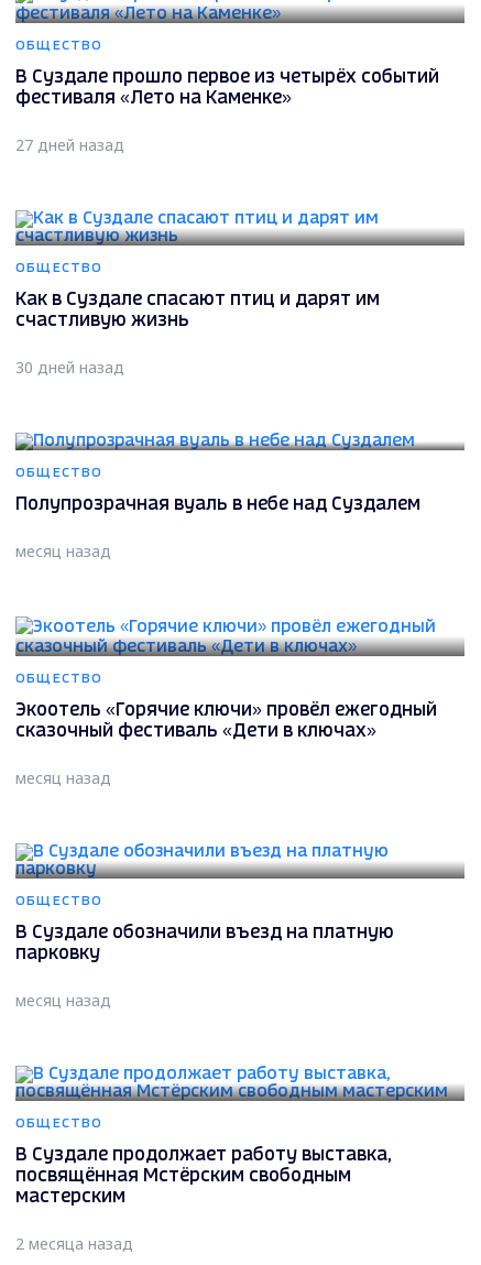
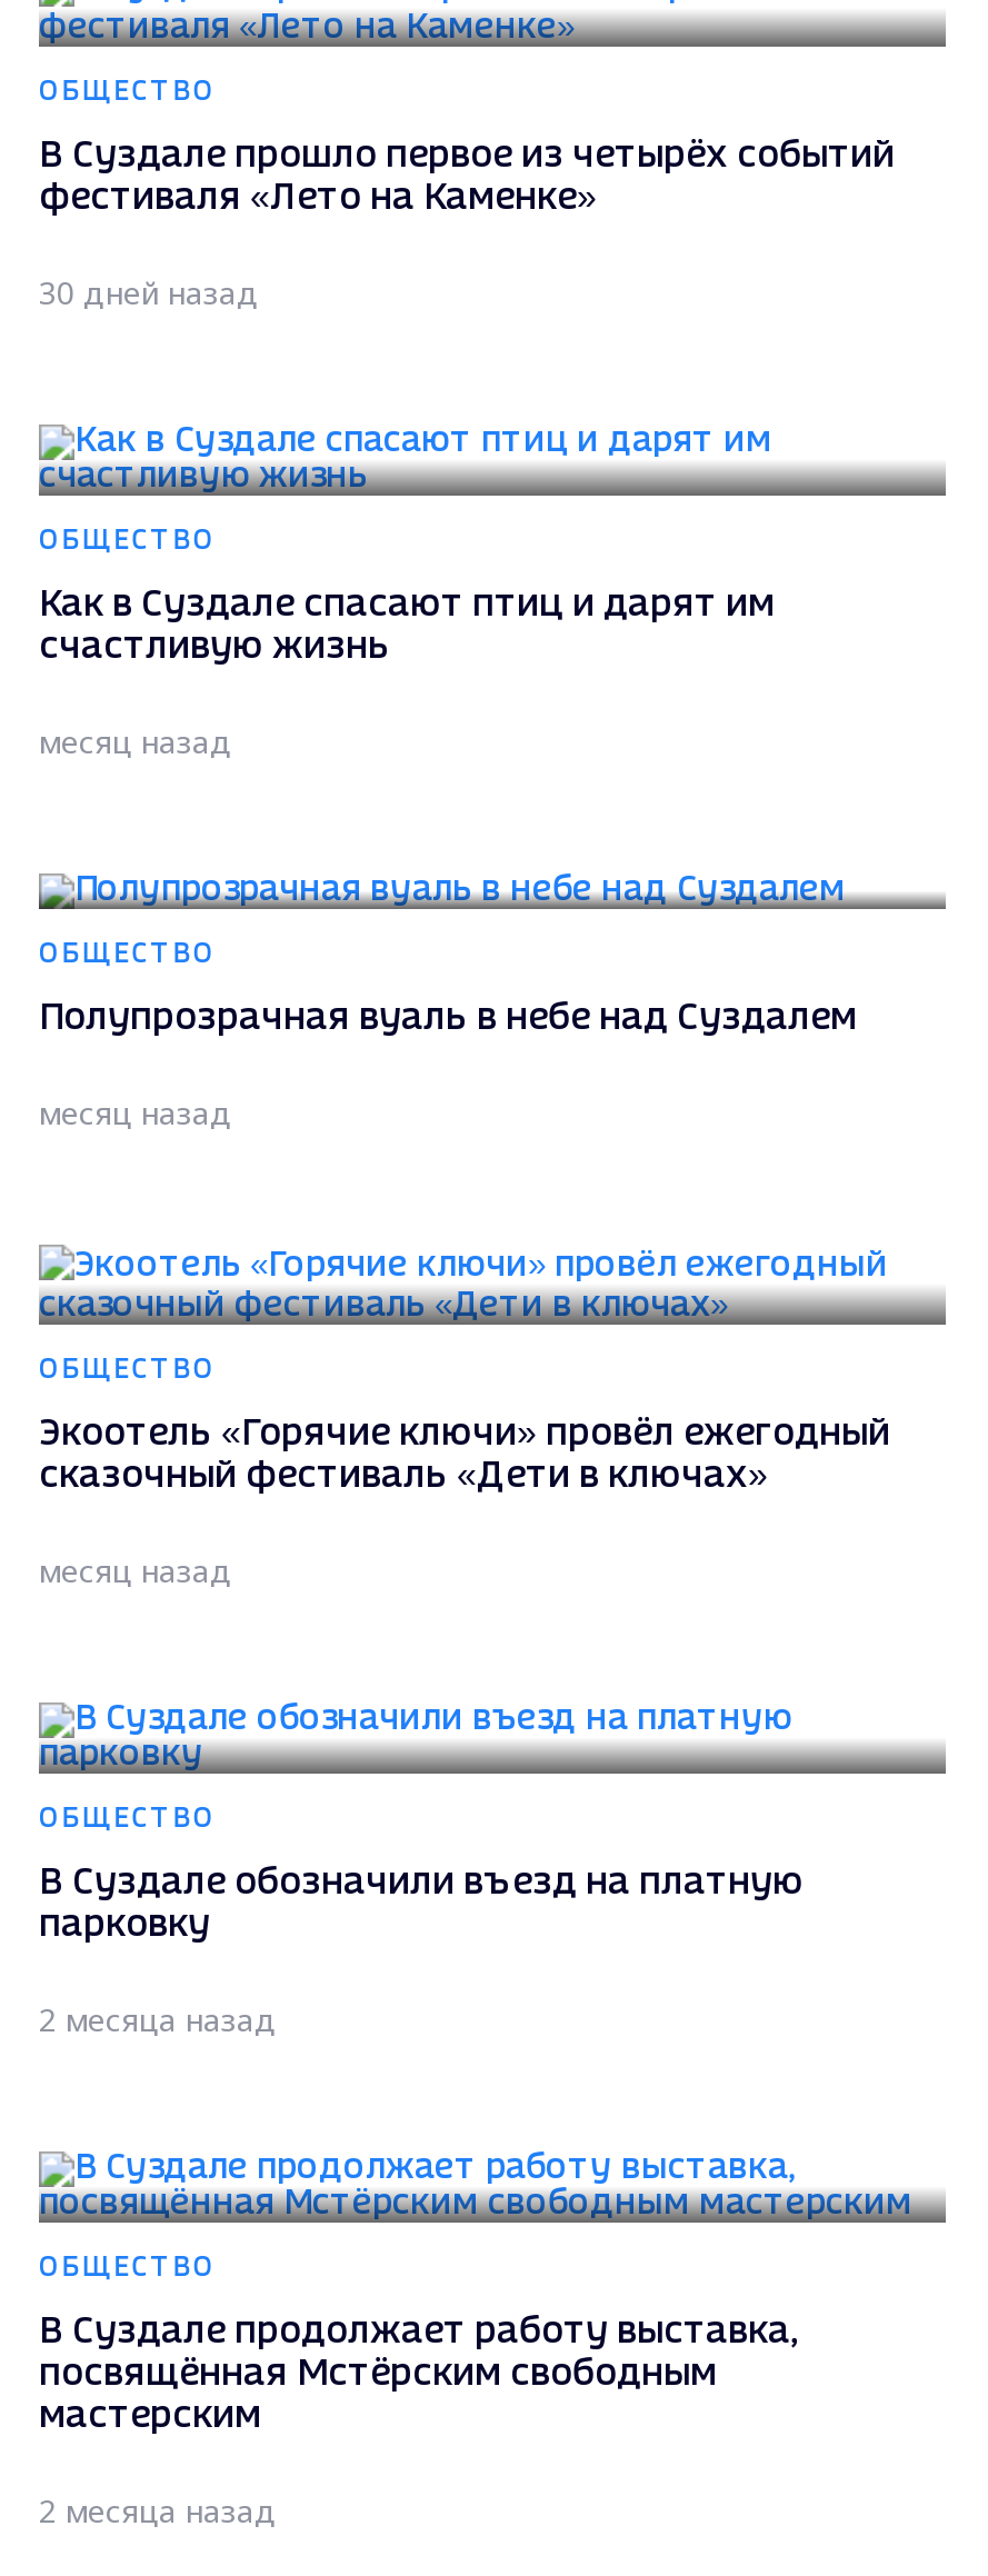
- 27 дней назад
+ 30 дней назад

- 30 дней назад
+ месяц назад

- месяц назад
+ 2 месяца назад
